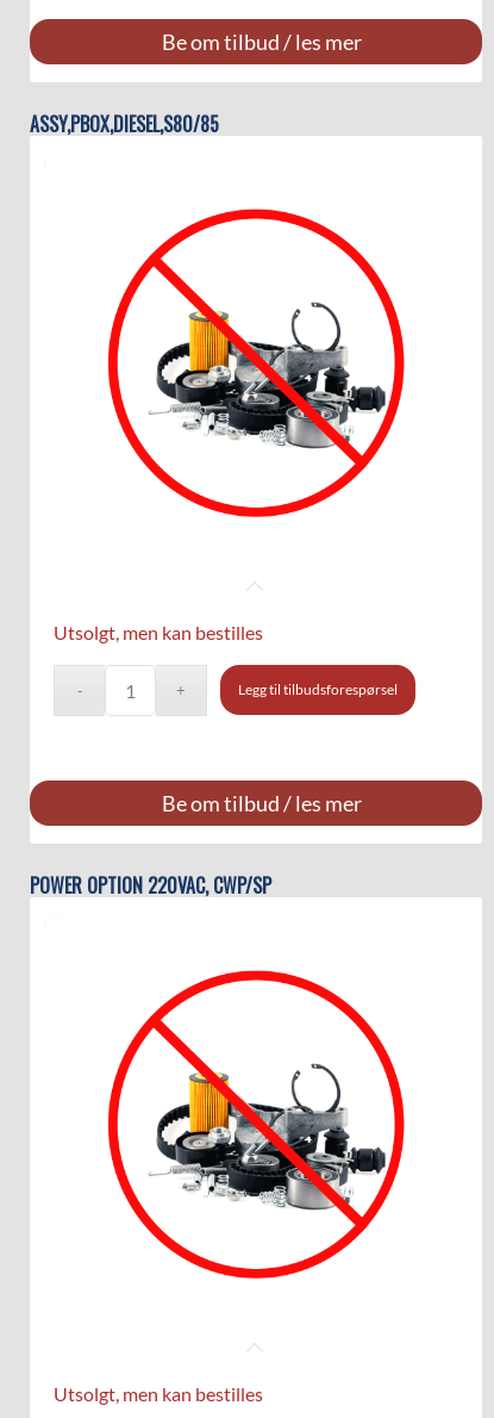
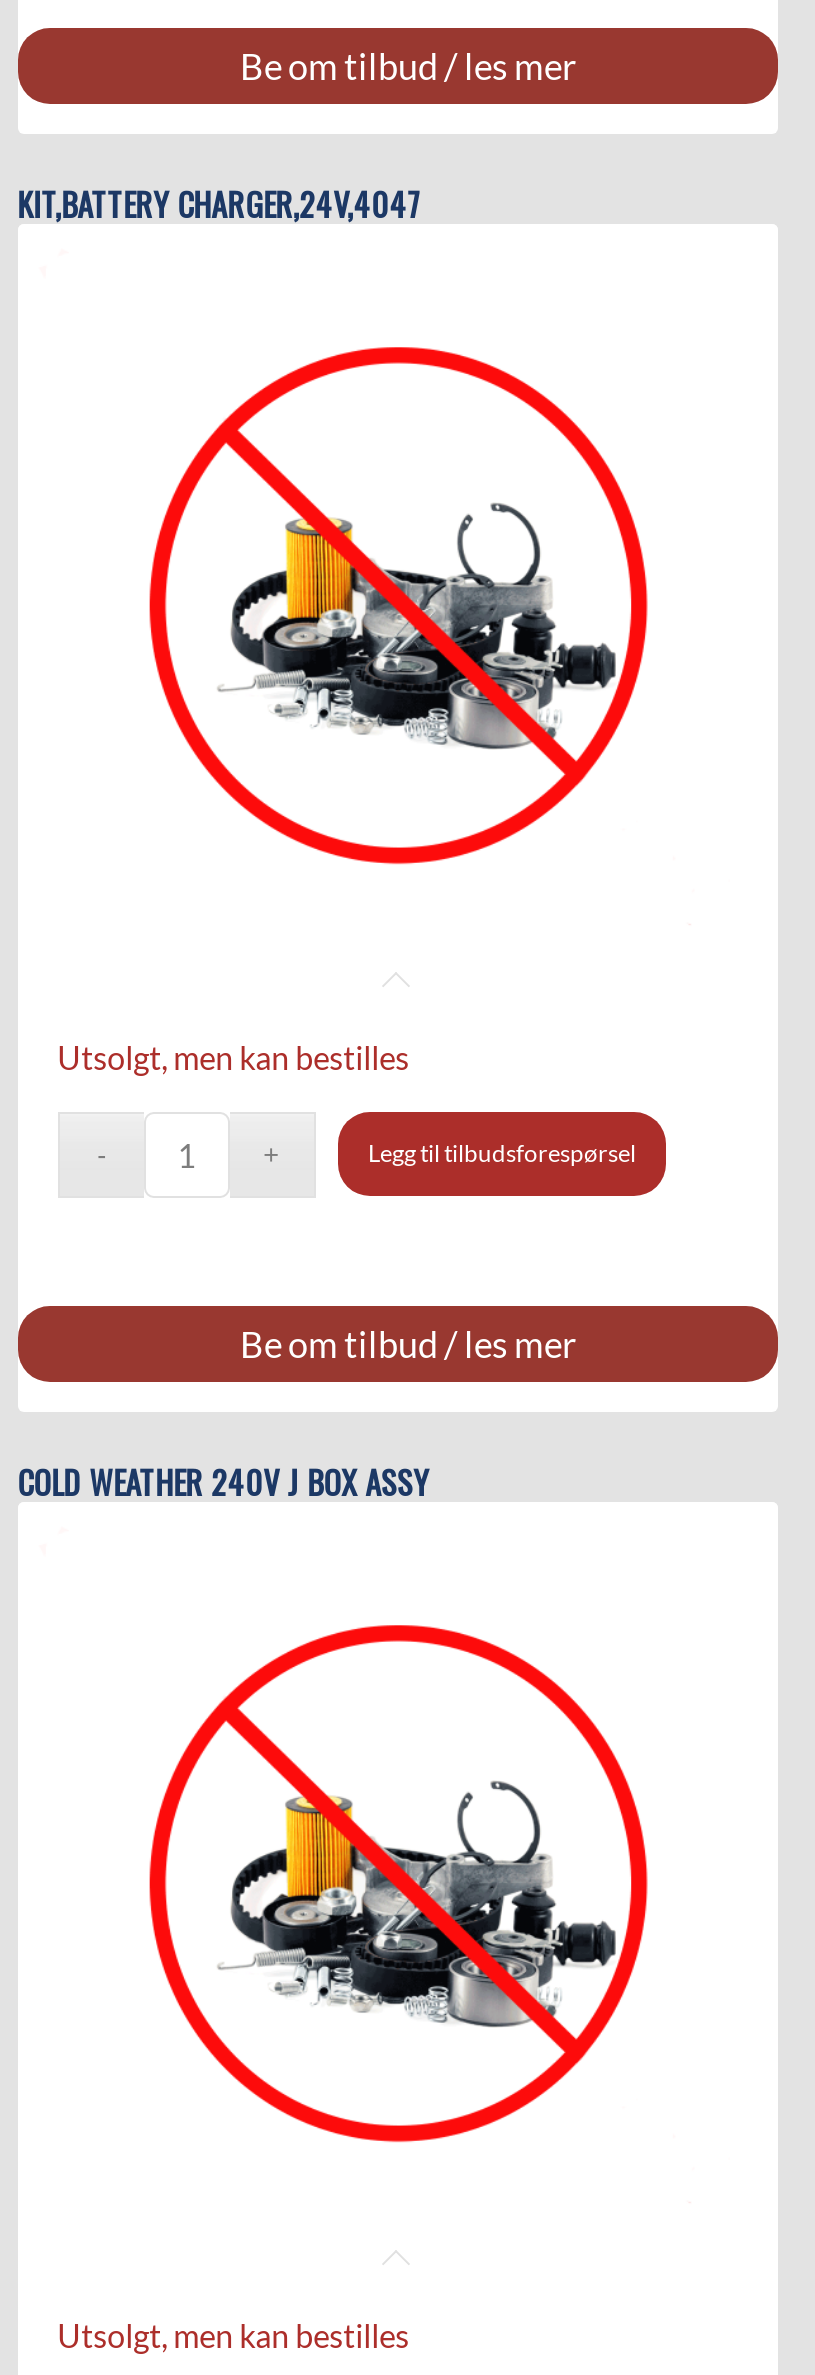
- ASSY,PBOX,DIESEL,S80/85
+ KIT,BATTERY CHARGER,24V,4047

- POWER OPTION 220VAC, CWP/SP
+ COLD WEATHER 240V J BOX ASSY
